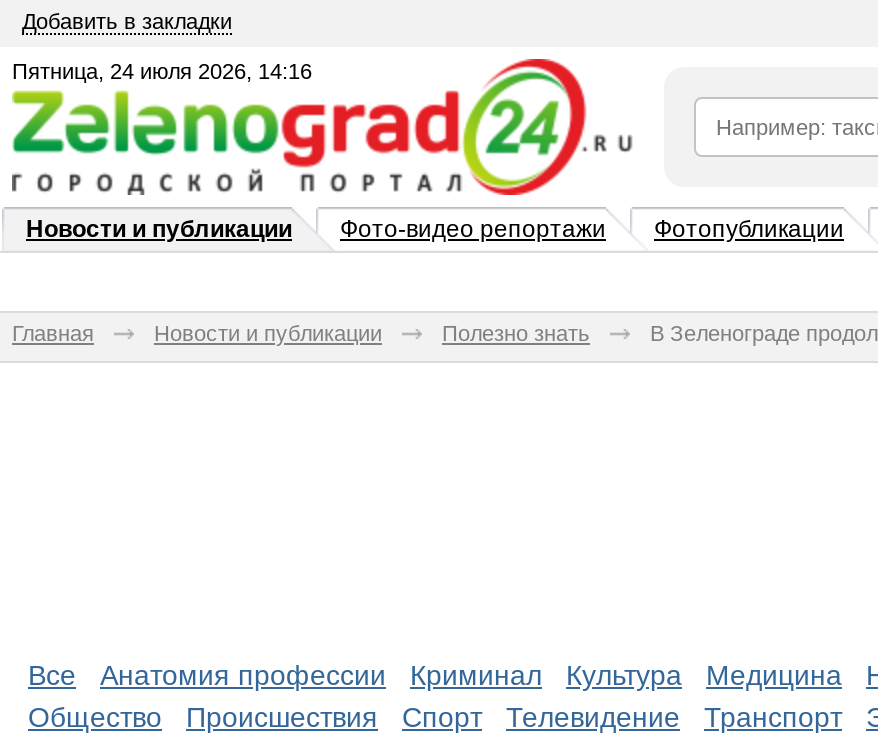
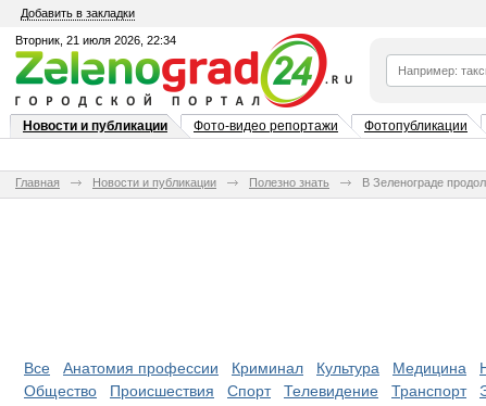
- Пятница, 24 июля 2026, 14:16
+ Вторник, 21 июля 2026, 22:34
